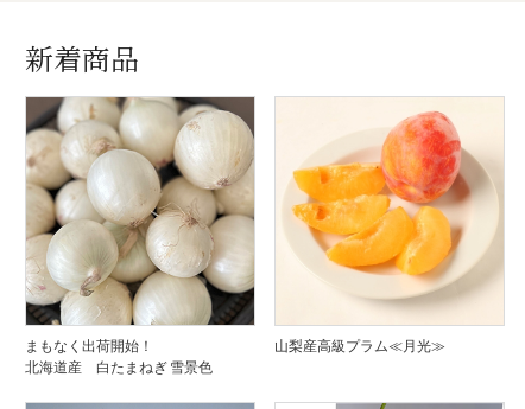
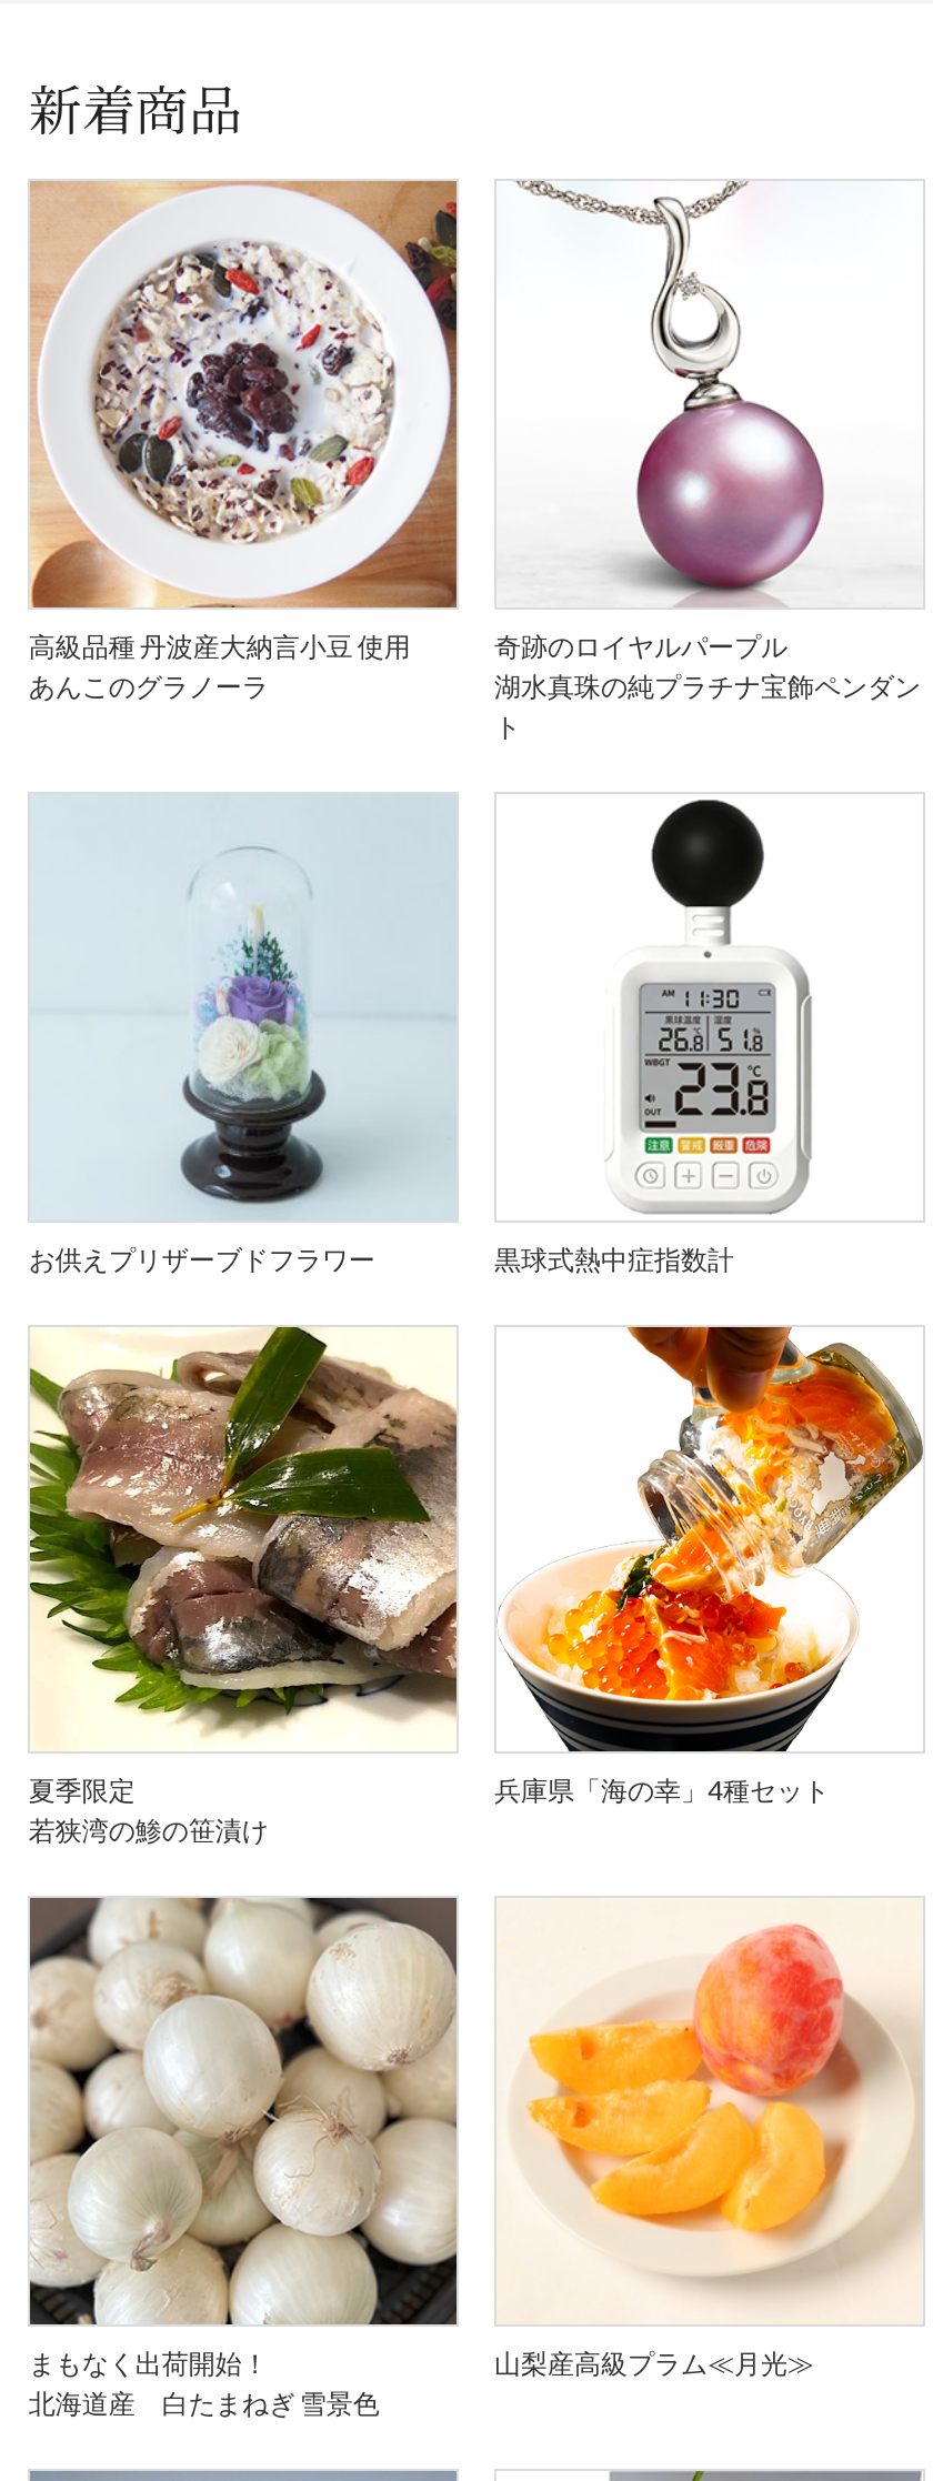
+ [image]
+ 高級品種 丹波産大納言小豆 使用
+ あんこのグラノーラ

+ [image]
+ 夏季限定
+ 若狭湾の鯵の笹漬け

+ [image]
+ お供えプリザーブドフラワー
+ 黒球式熱中症指数計

+ [image]
+ 奇跡のロイヤルパープル
+ 湖水真珠の純プラチナ宝飾ペンダン
+ ト

+ [image]
+ 兵庫県「海の幸」4種セット

+ [image]
